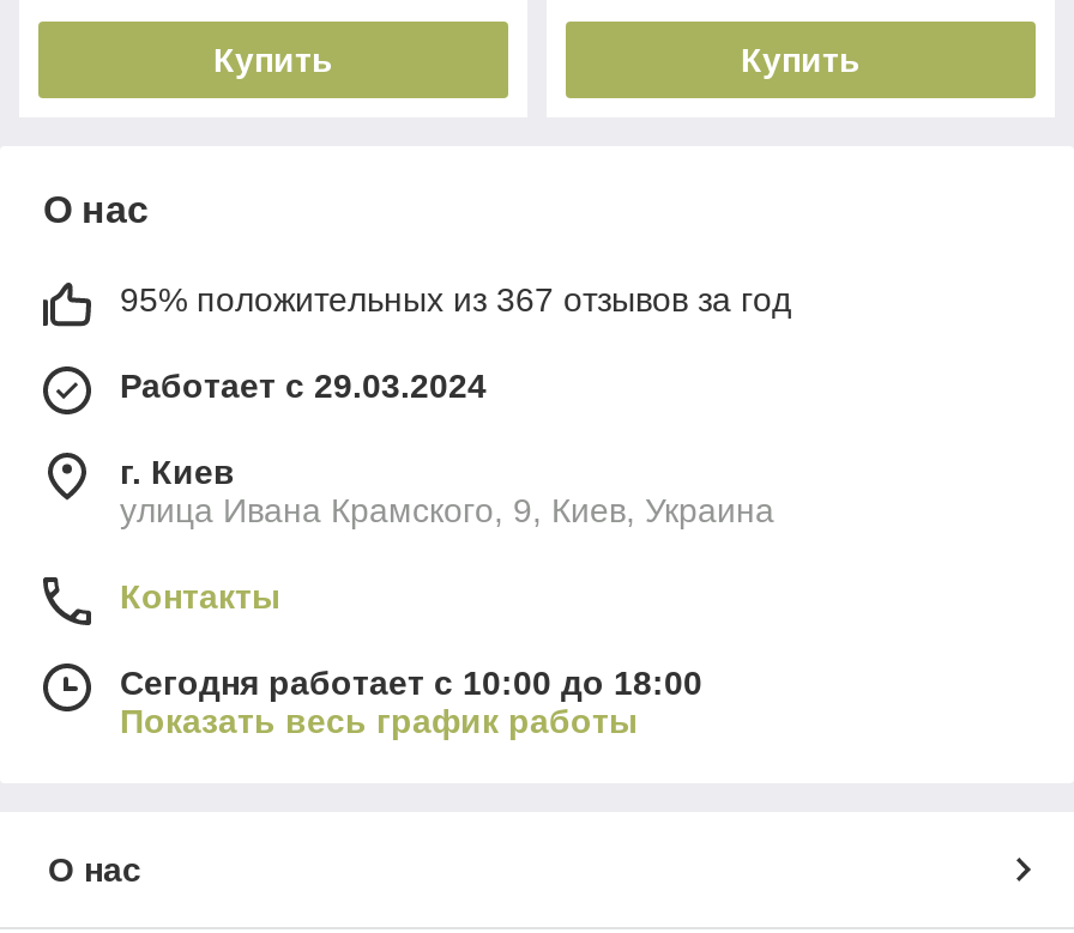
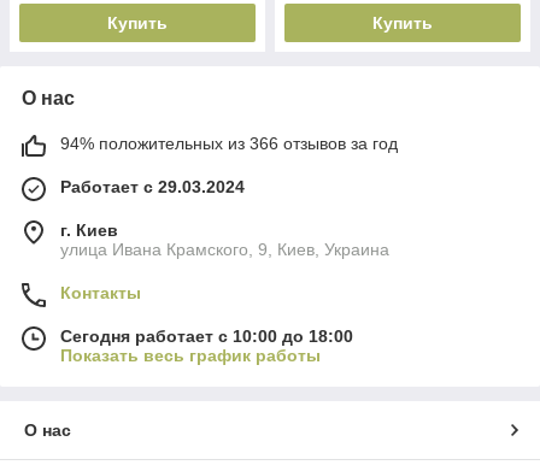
- 95% положительных из 367 отзывов за год
+ 94% положительных из 366 отзывов за год
